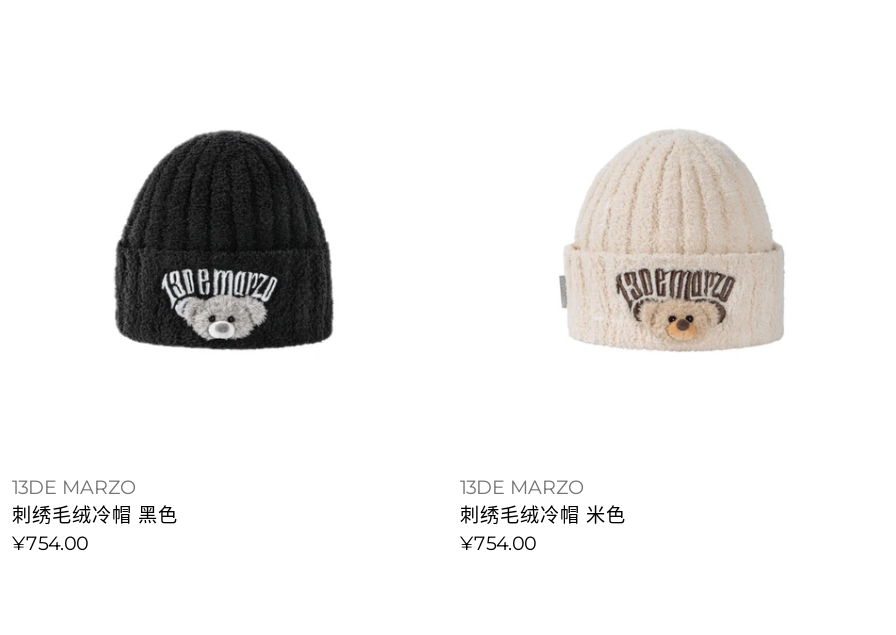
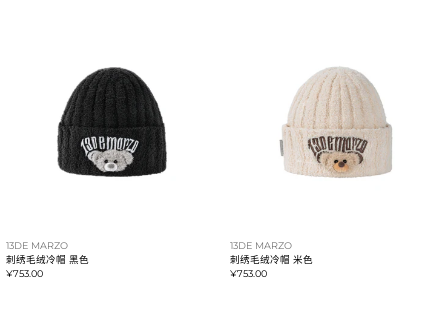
- ¥754.00
+ ¥753.00

- ¥754.00
+ ¥753.00
